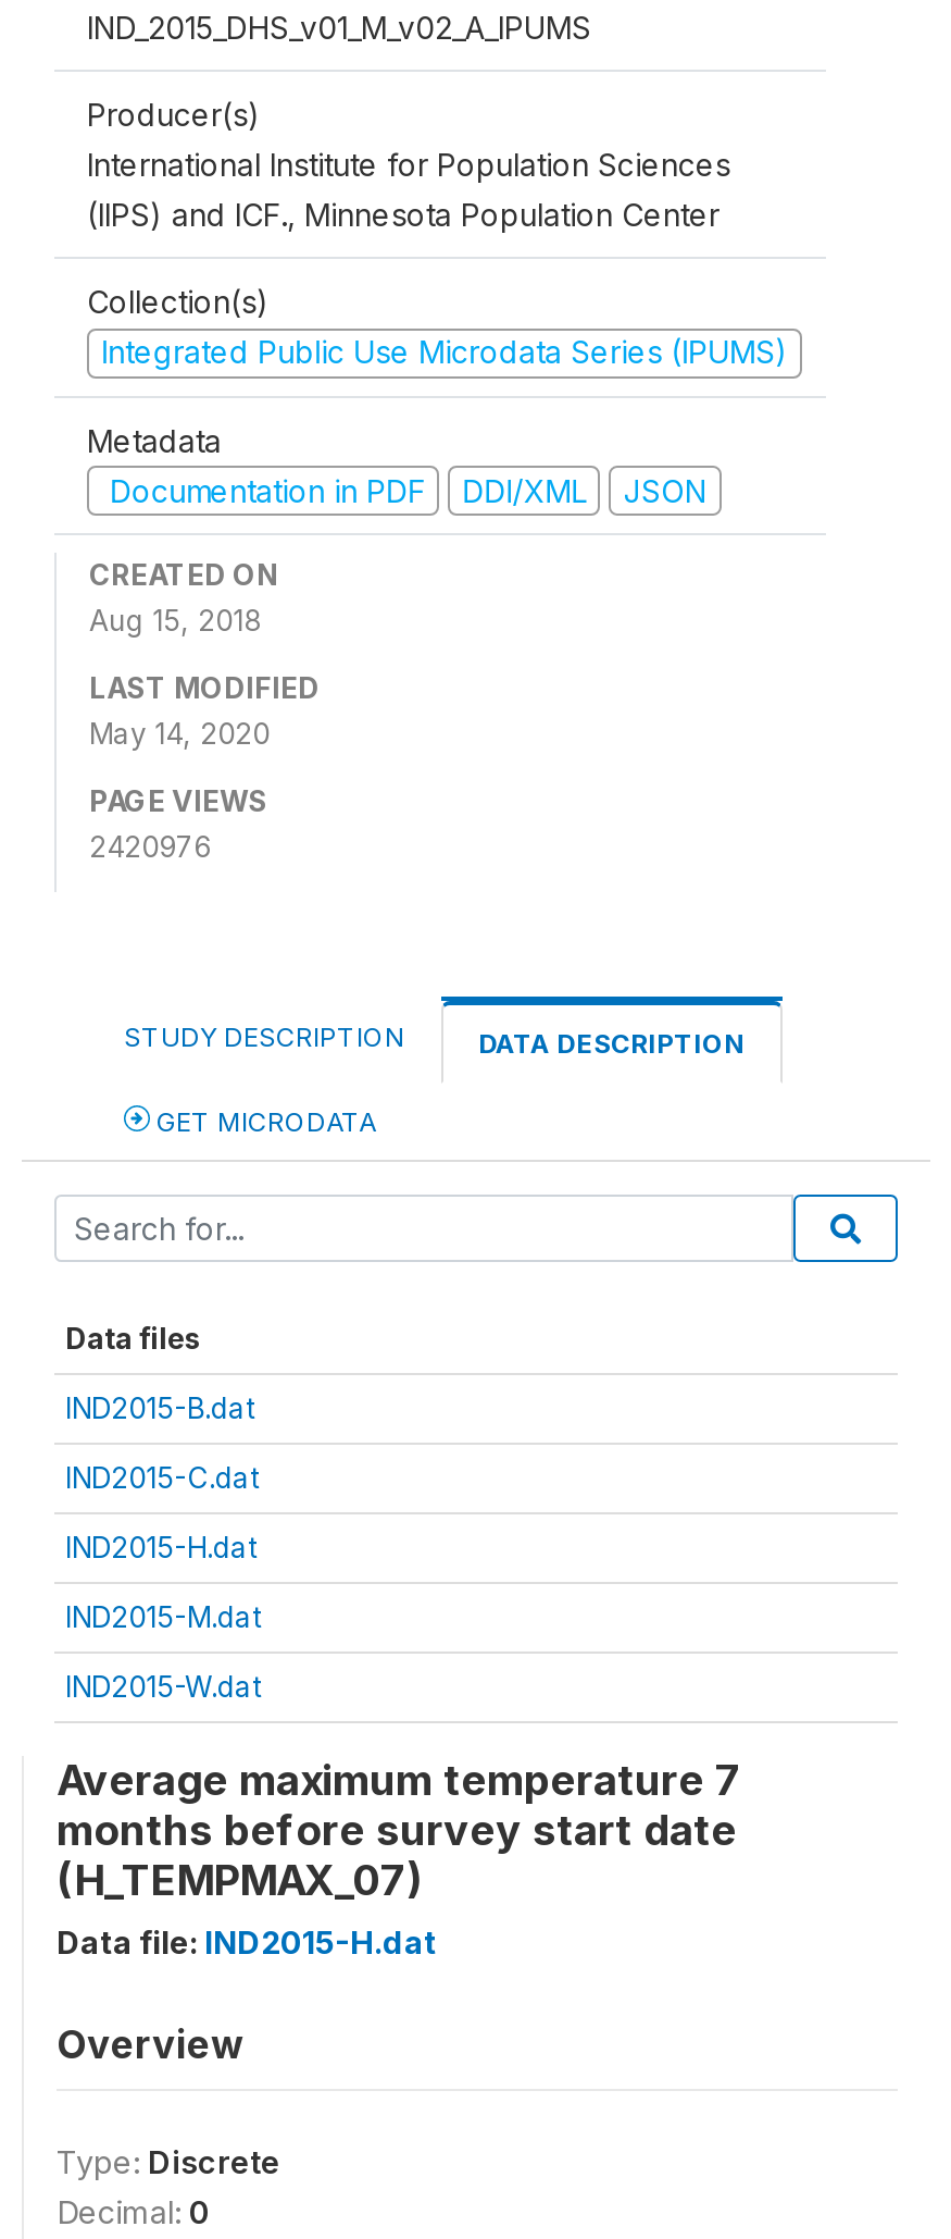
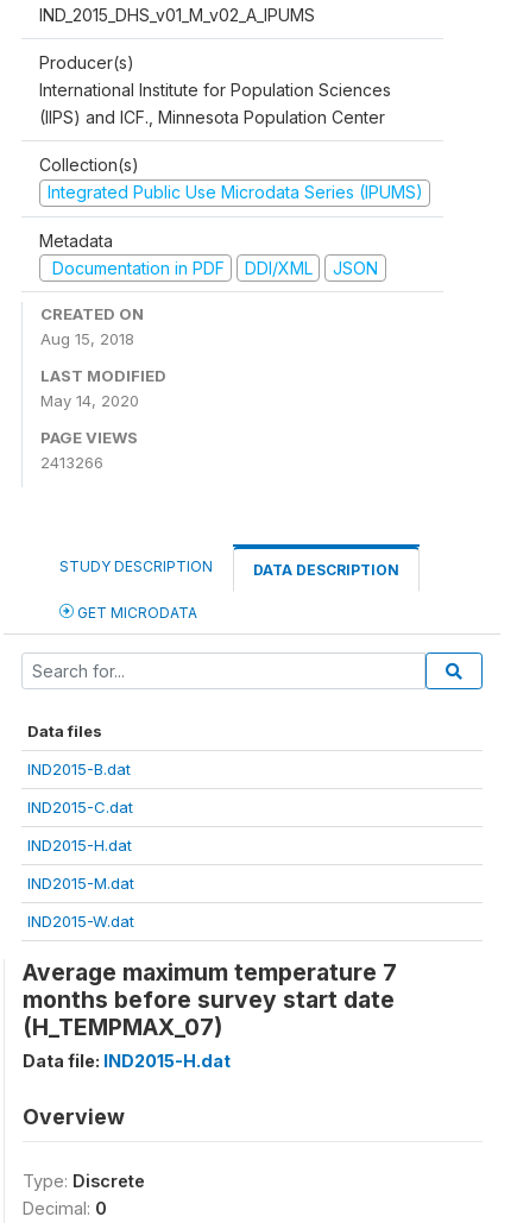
- 2420976
+ 2413266
